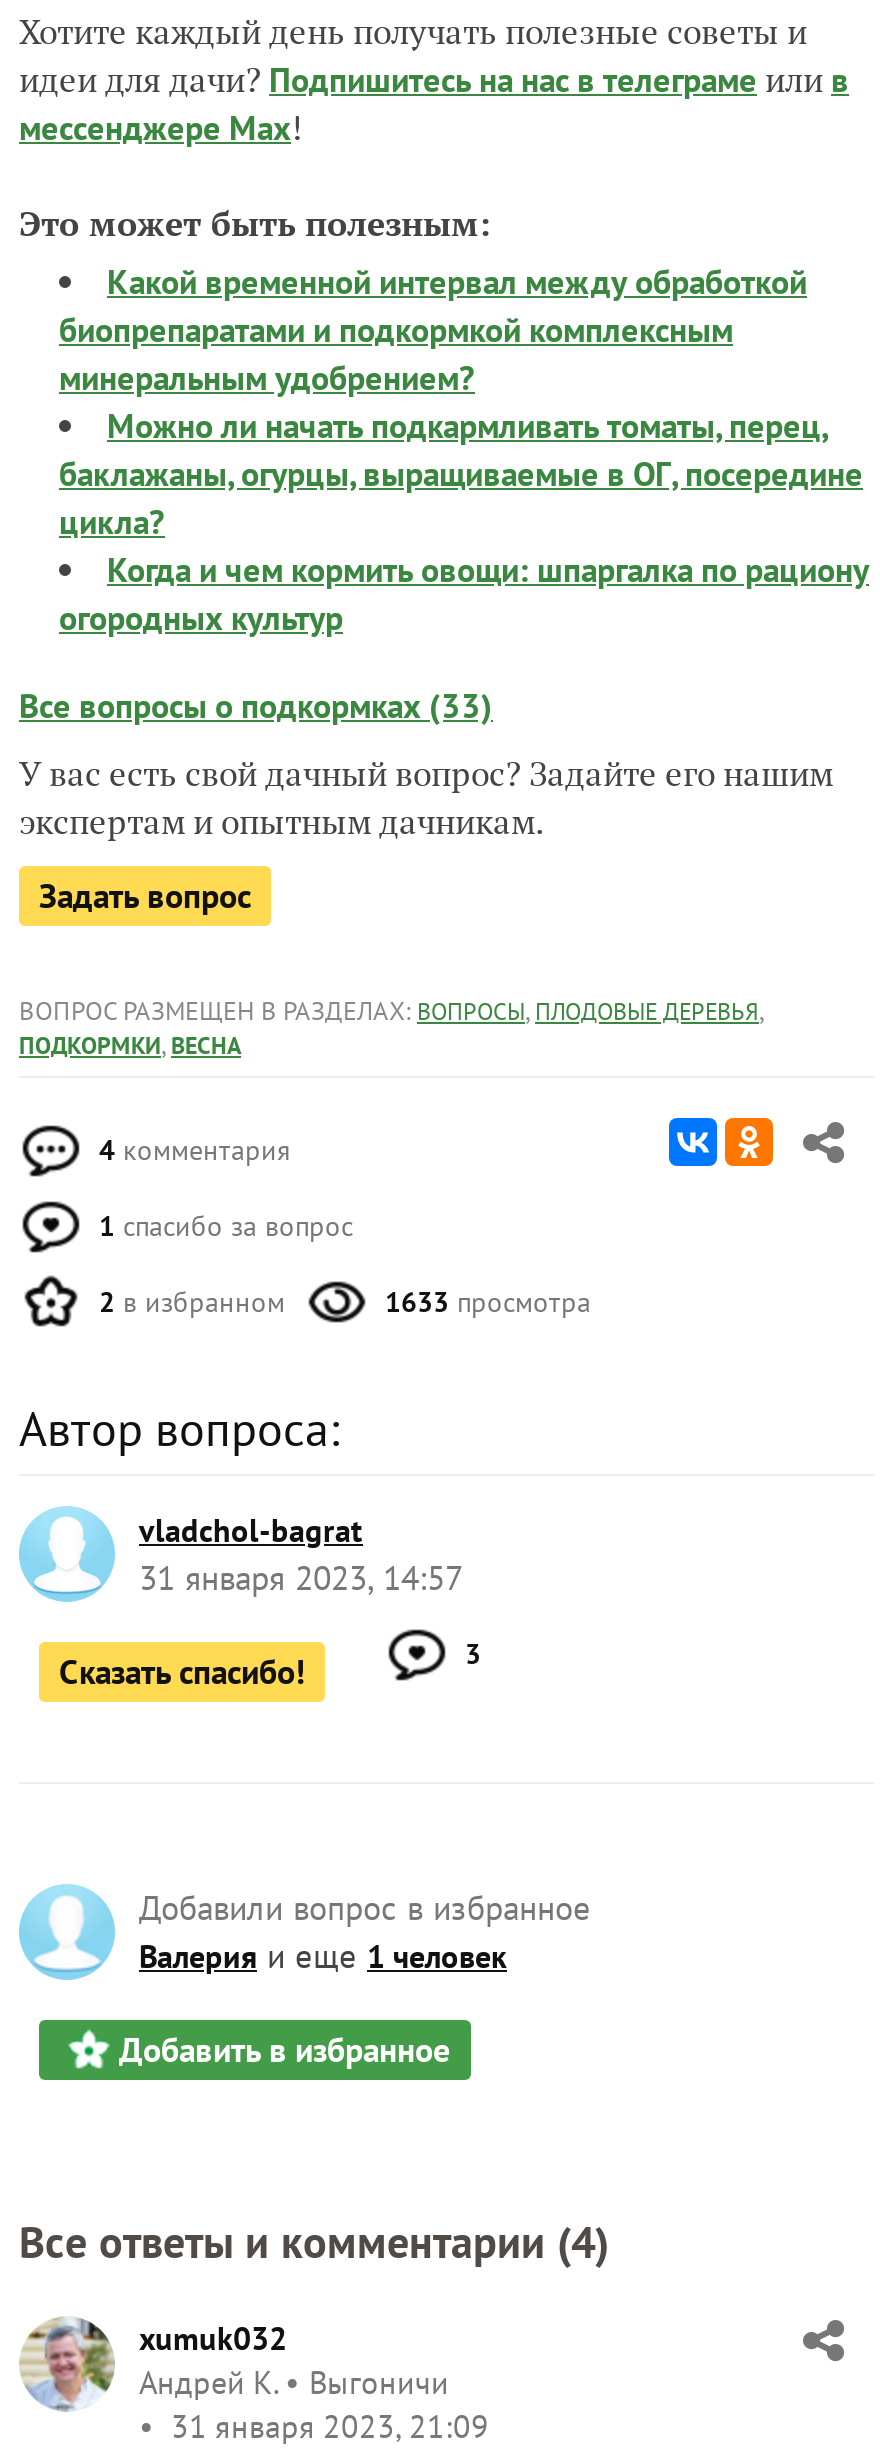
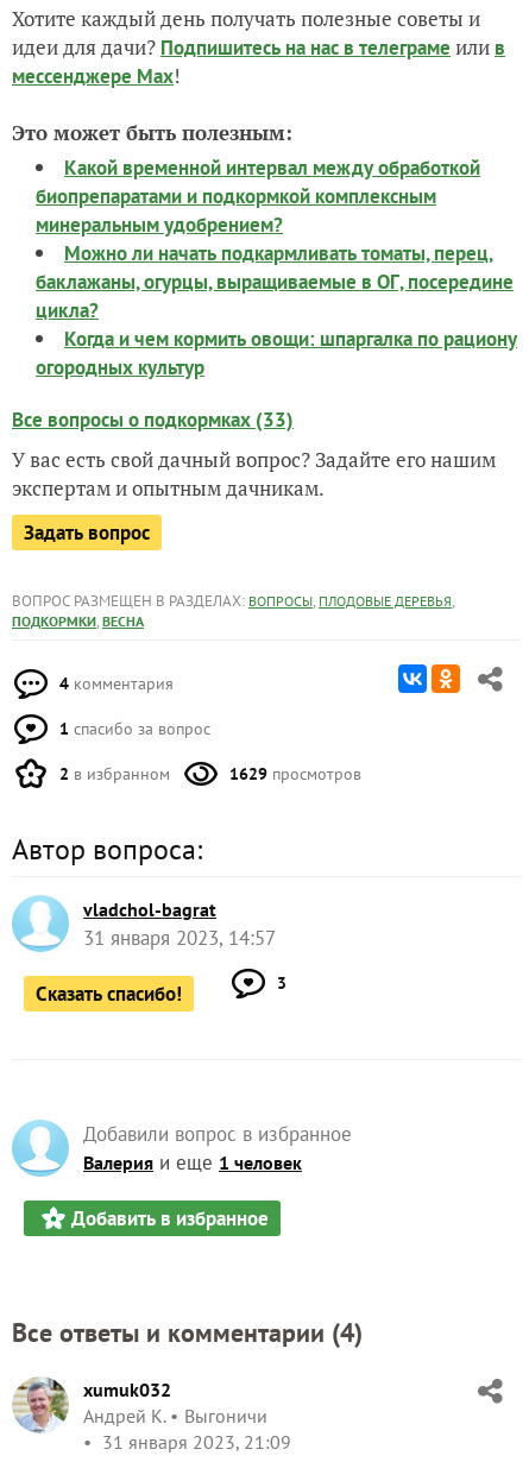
- 1633 просмотра
+ 1629 просмотров
